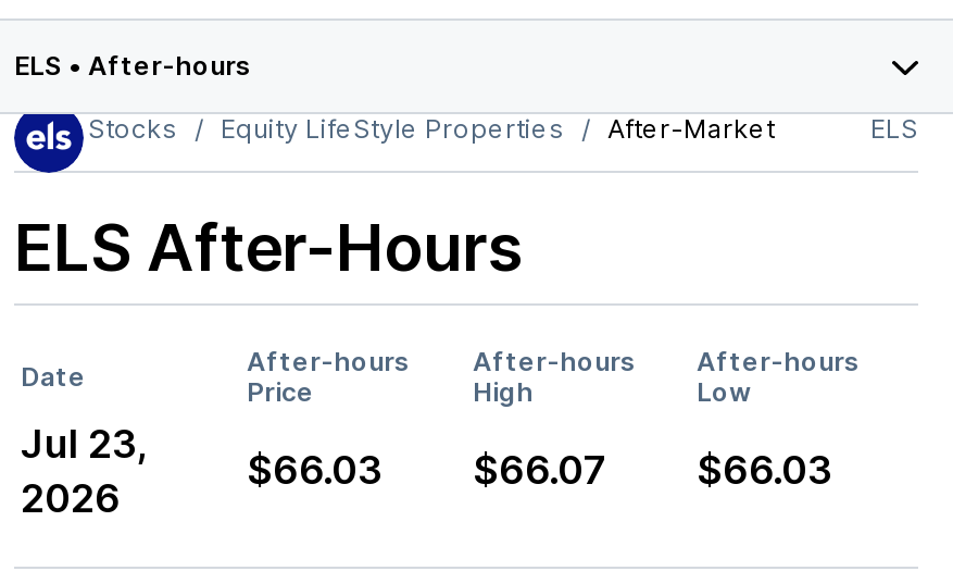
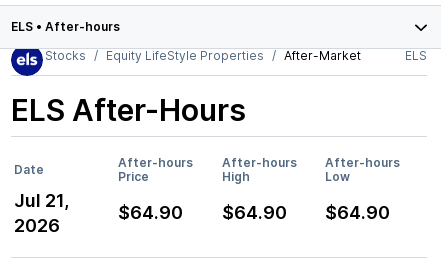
- Jul 23,
+ Jul 21,

- $66.03
+ $64.90

- $66.07
+ $64.90

- $66.03
+ $64.90
